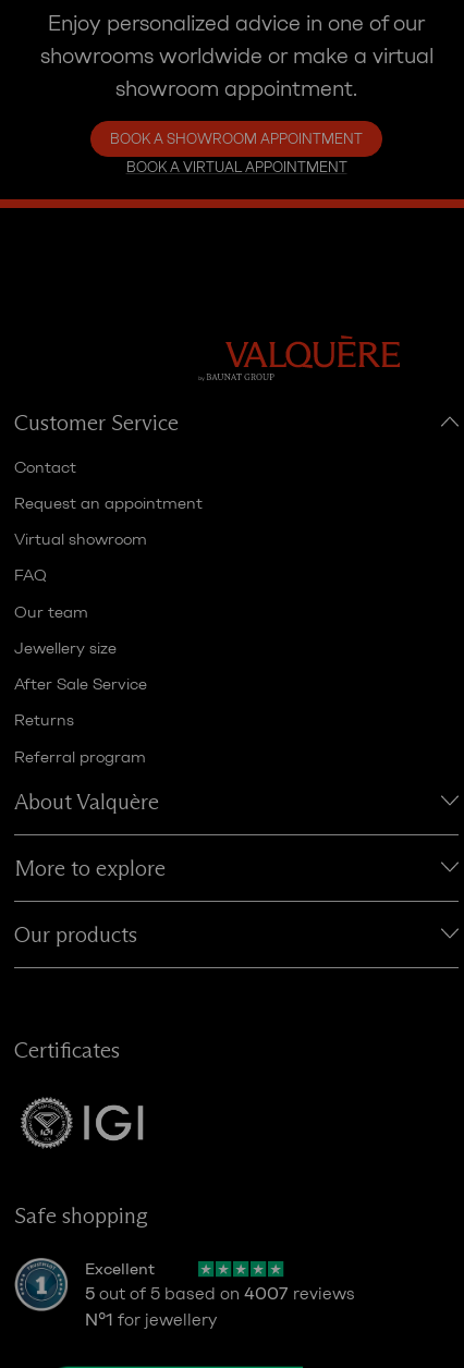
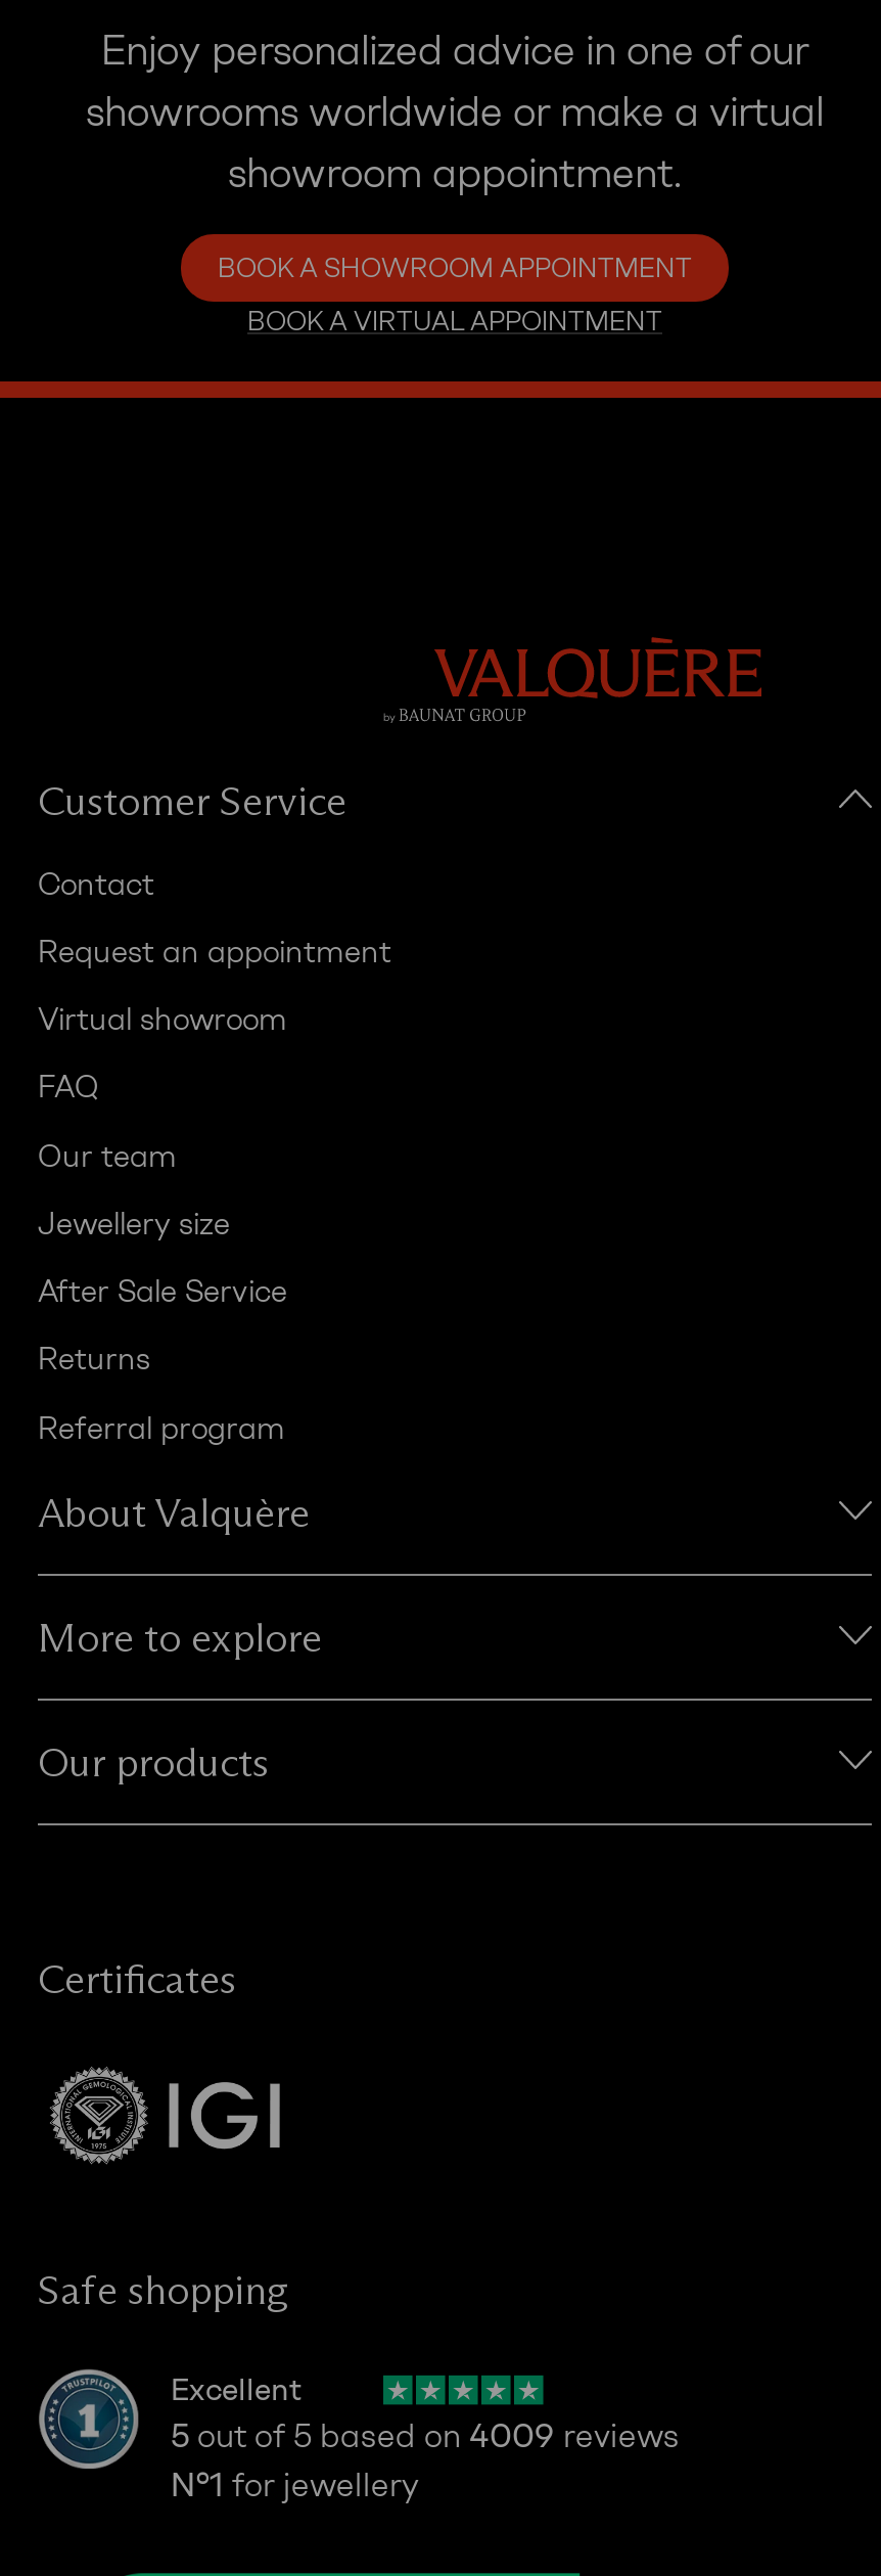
- 5 out of 5 based on 4007 reviews
+ 5 out of 5 based on 4009 reviews
